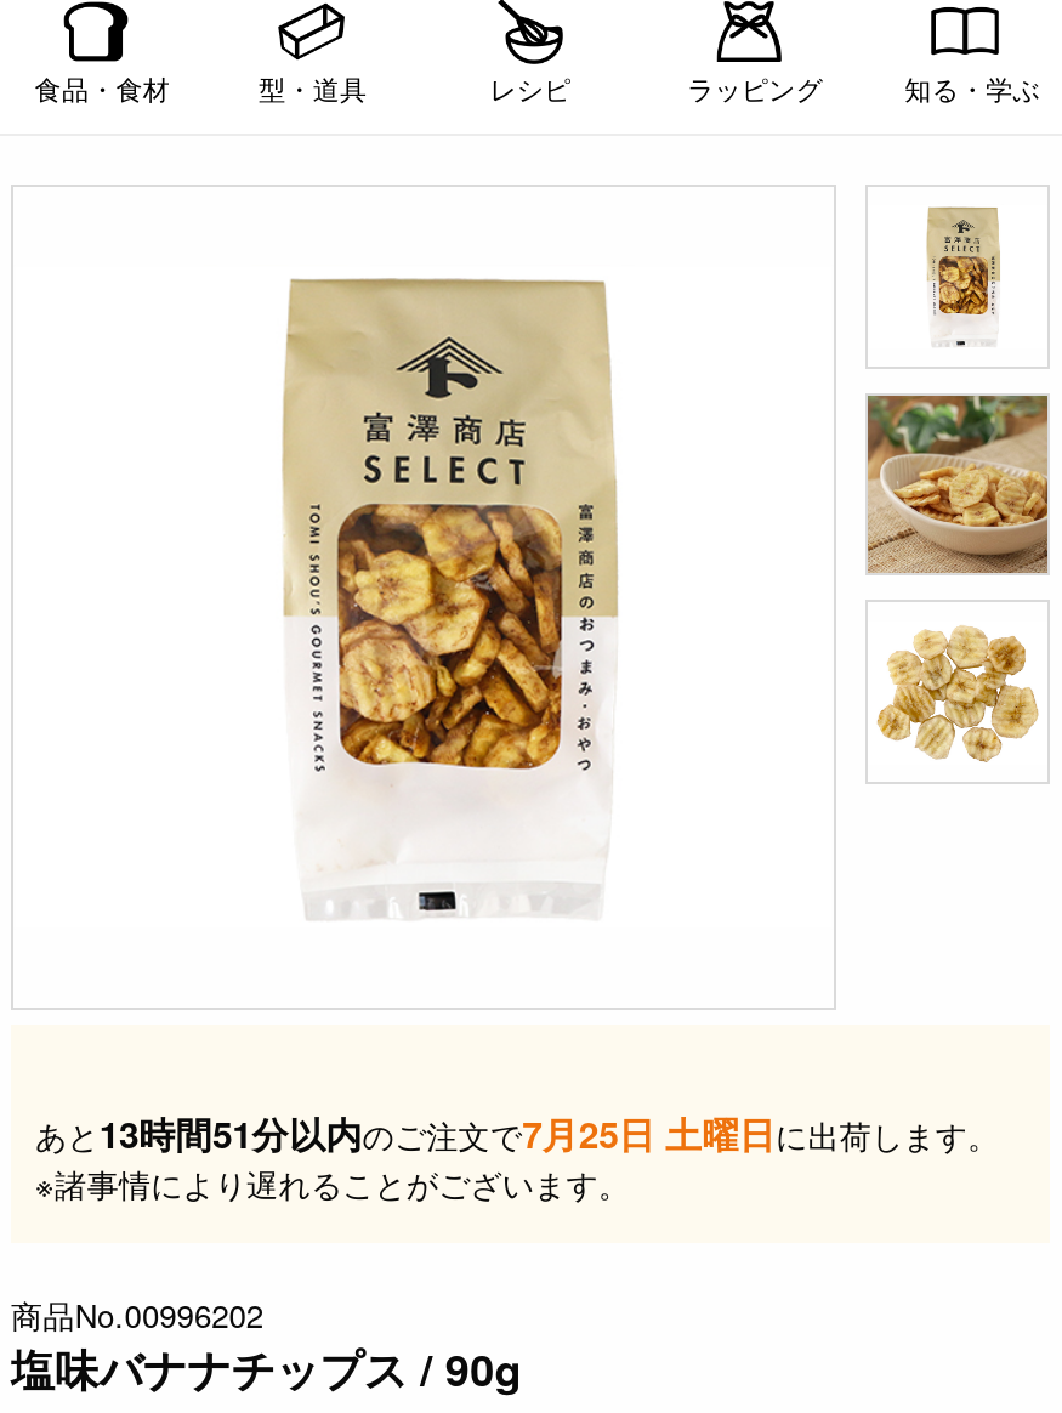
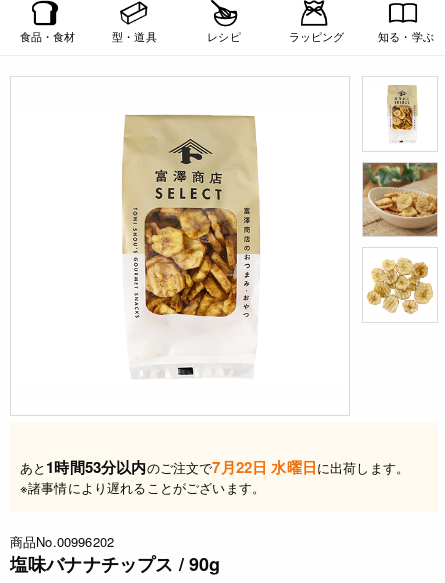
- あと13時間51分以内のご注文で7月25日 土曜日に出荷します。
+ あと1時間53分以内のご注文で7月22日 水曜日に出荷します。
